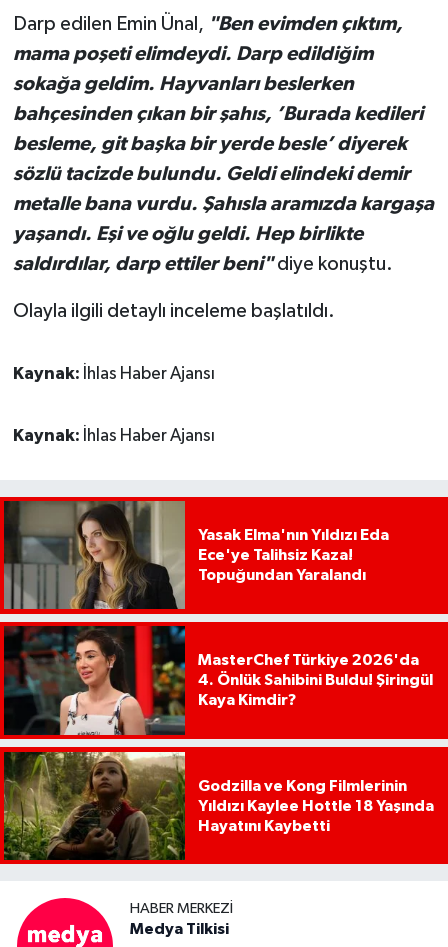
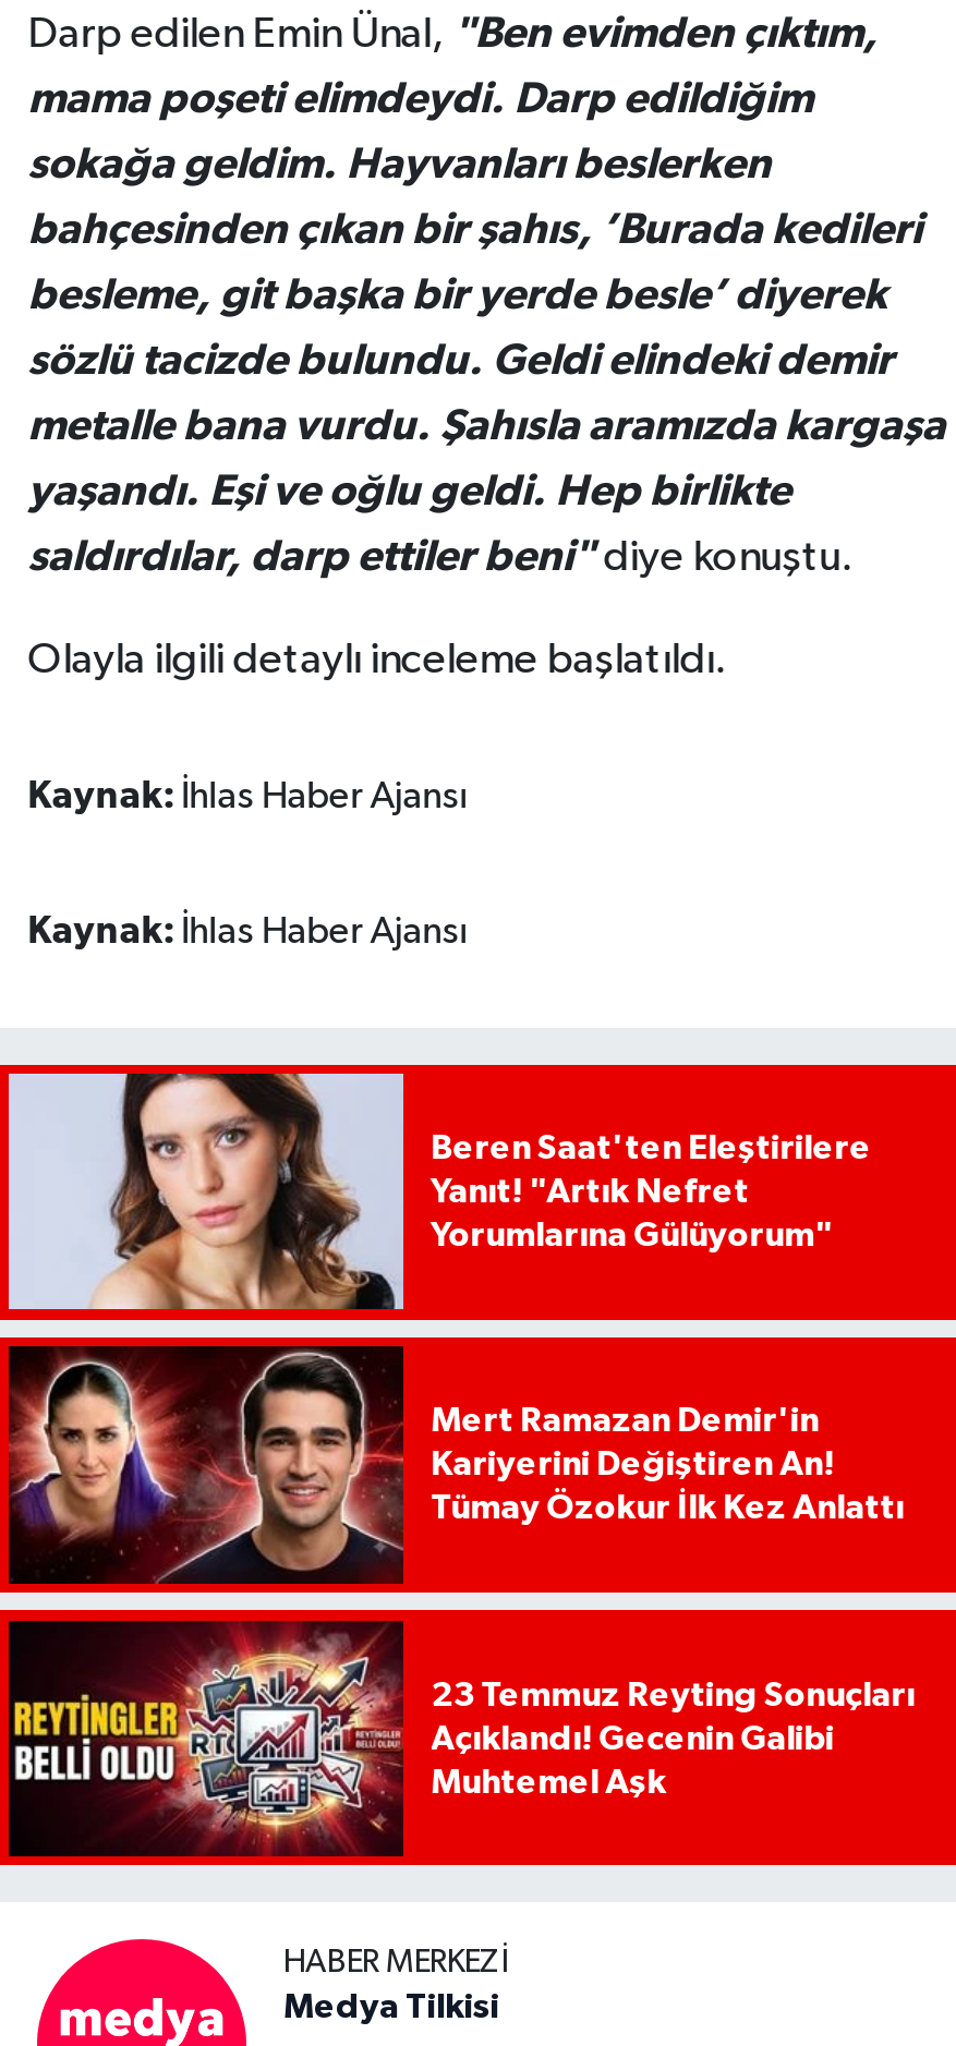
- [image]
- Yasak Elma'nın Yıldızı Eda
- Ece'ye Talihsiz Kaza!
- Topuğundan Yaralandı
+ [image]
+ Beren Saat'ten Eleştirilere
+ Yanıt! "Artık Nefret
+ Yorumlarına Gülüyorum"

- [image]
- MasterChef Türkiye 2026'da
- 4. Önlük Sahibini Buldu! Şiringül
- Kaya Kimdir?
+ [image]
+ Mert Ramazan Demir'in
+ Kariyerini Değiştiren An!
+ Tümay Özokur İlk Kez Anlattı

- [image]
- Godzilla ve Kong Filmlerinin
- Yıldızı Kaylee Hottle 18 Yaşında
- Hayatını Kaybetti
+ [image]
+ 23 Temmuz Reyting Sonuçları
+ Açıklandı! Gecenin Galibi
+ Muhtemel Aşk
